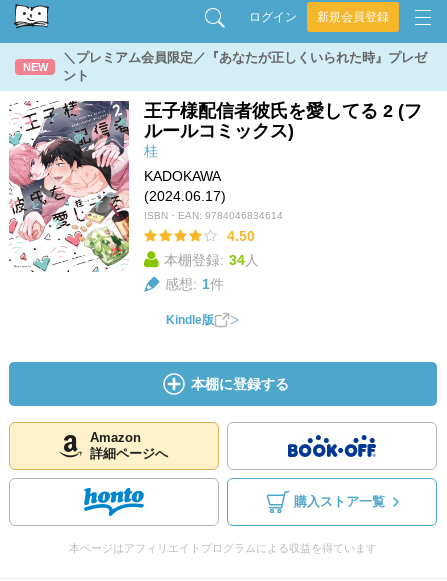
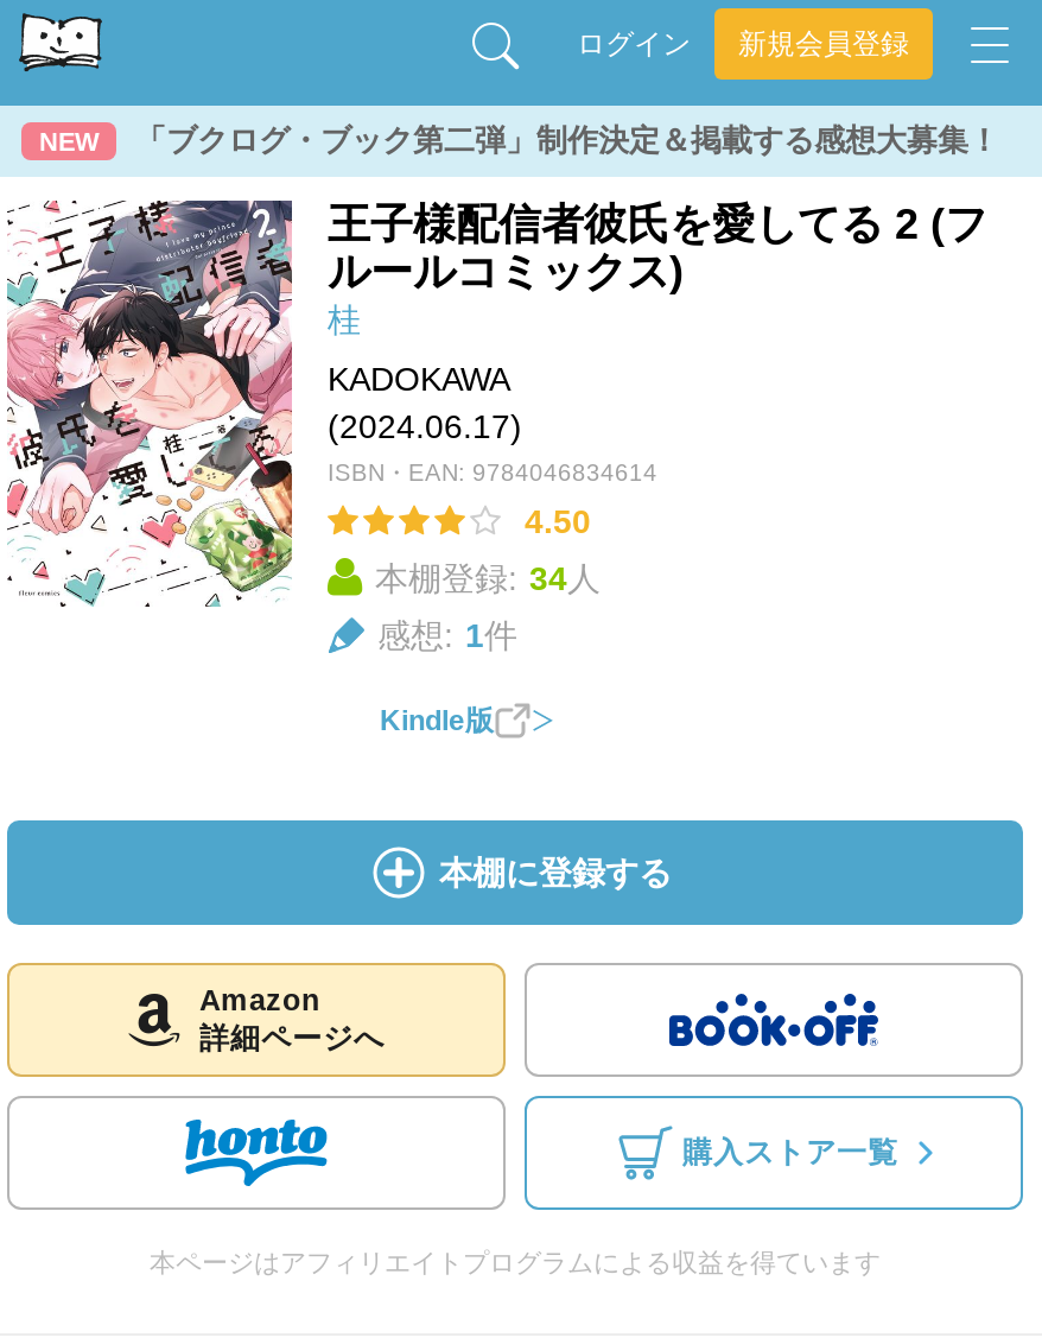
- ＼プレミアム会員限定／『あなたが正しくいられた時』プレゼ
- ント
+ 「ブクログ・ブック第二弾」制作決定＆掲載する感想大募集！
